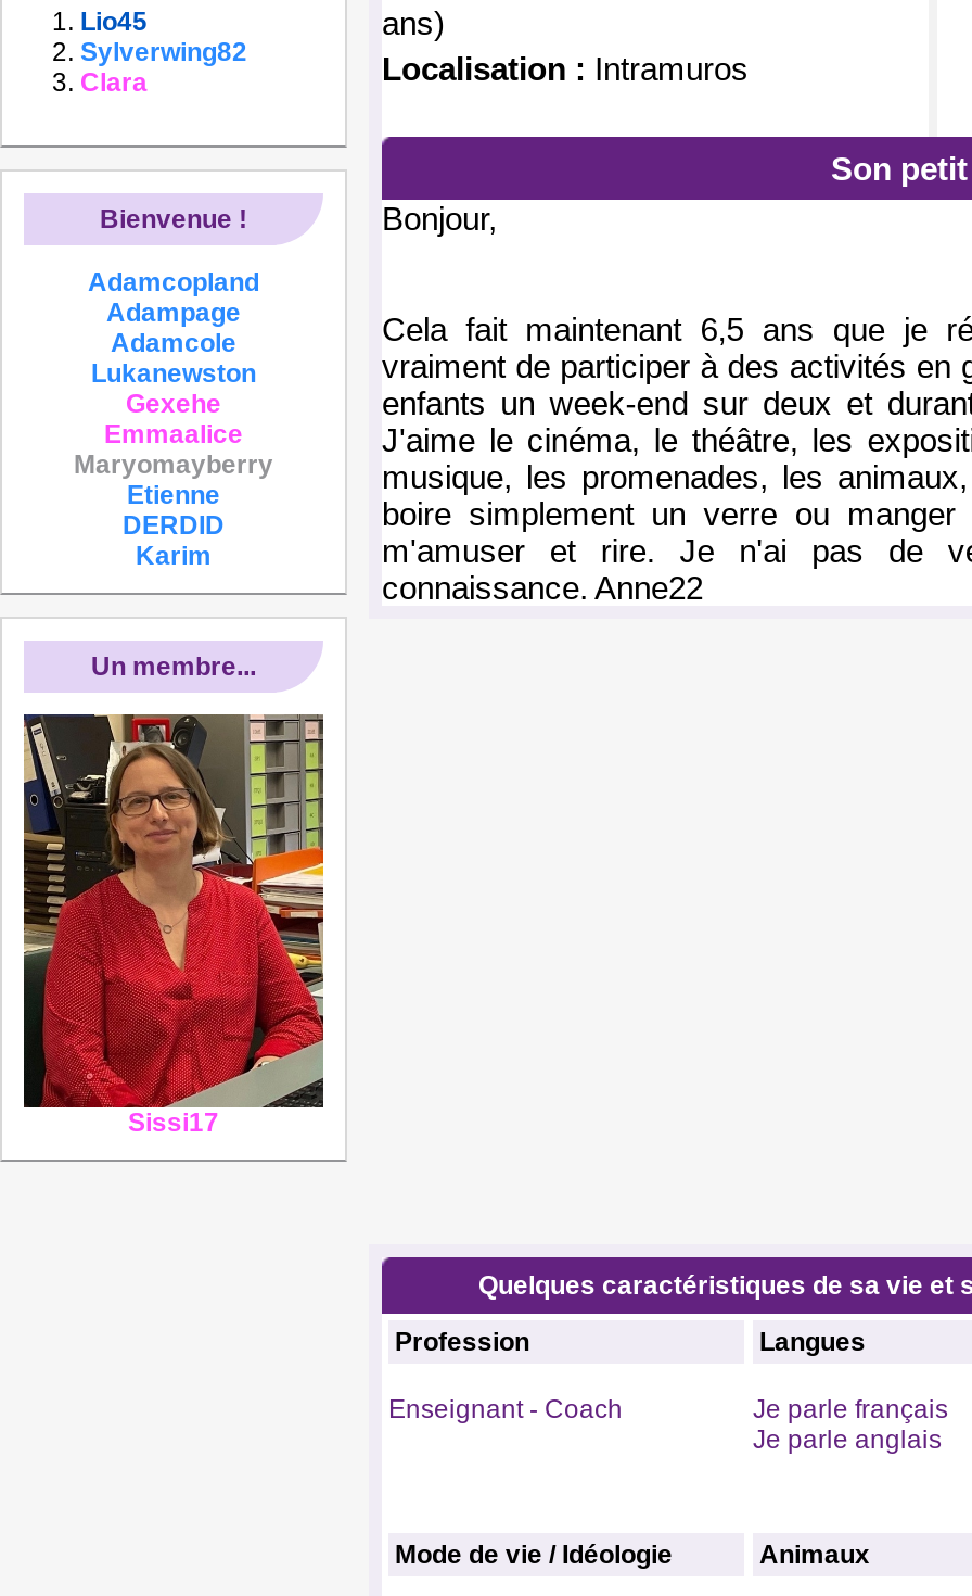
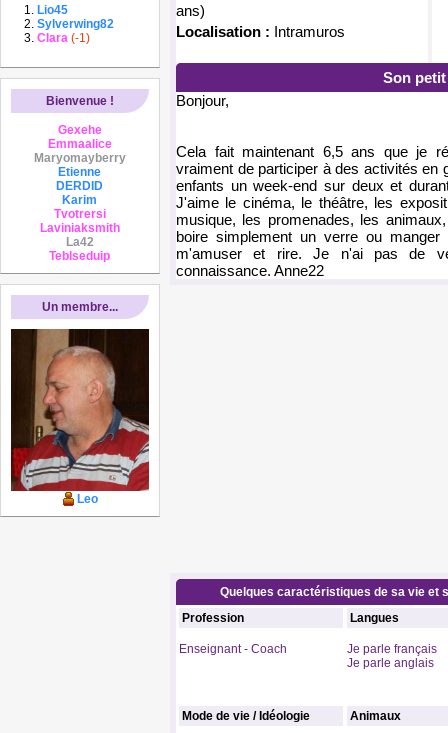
- Clara
+ Clara (-1)

- Adamcopland
- Adampage
- Adamcole
- Lukanewston

moved up: Gexehe | Emmaalice | Maryomayberry | Etienne | DERDID | Karim

+ Tvotrersi
+ Laviniaksmith
+ La42
+ Teblseduip

- [image]
- Sissi17
+ [image]
+ Leo
